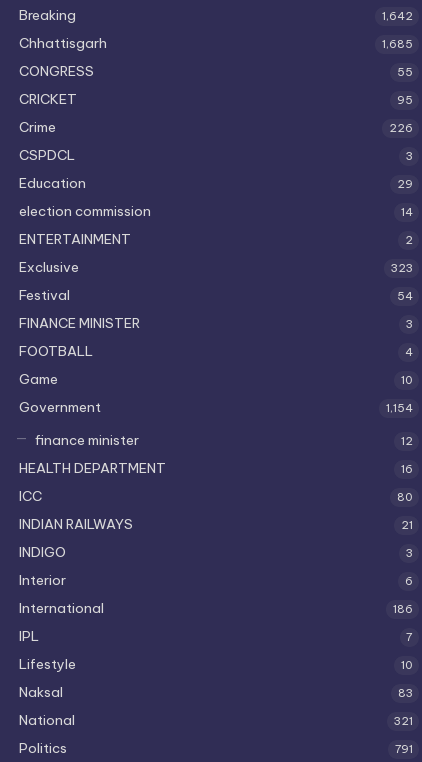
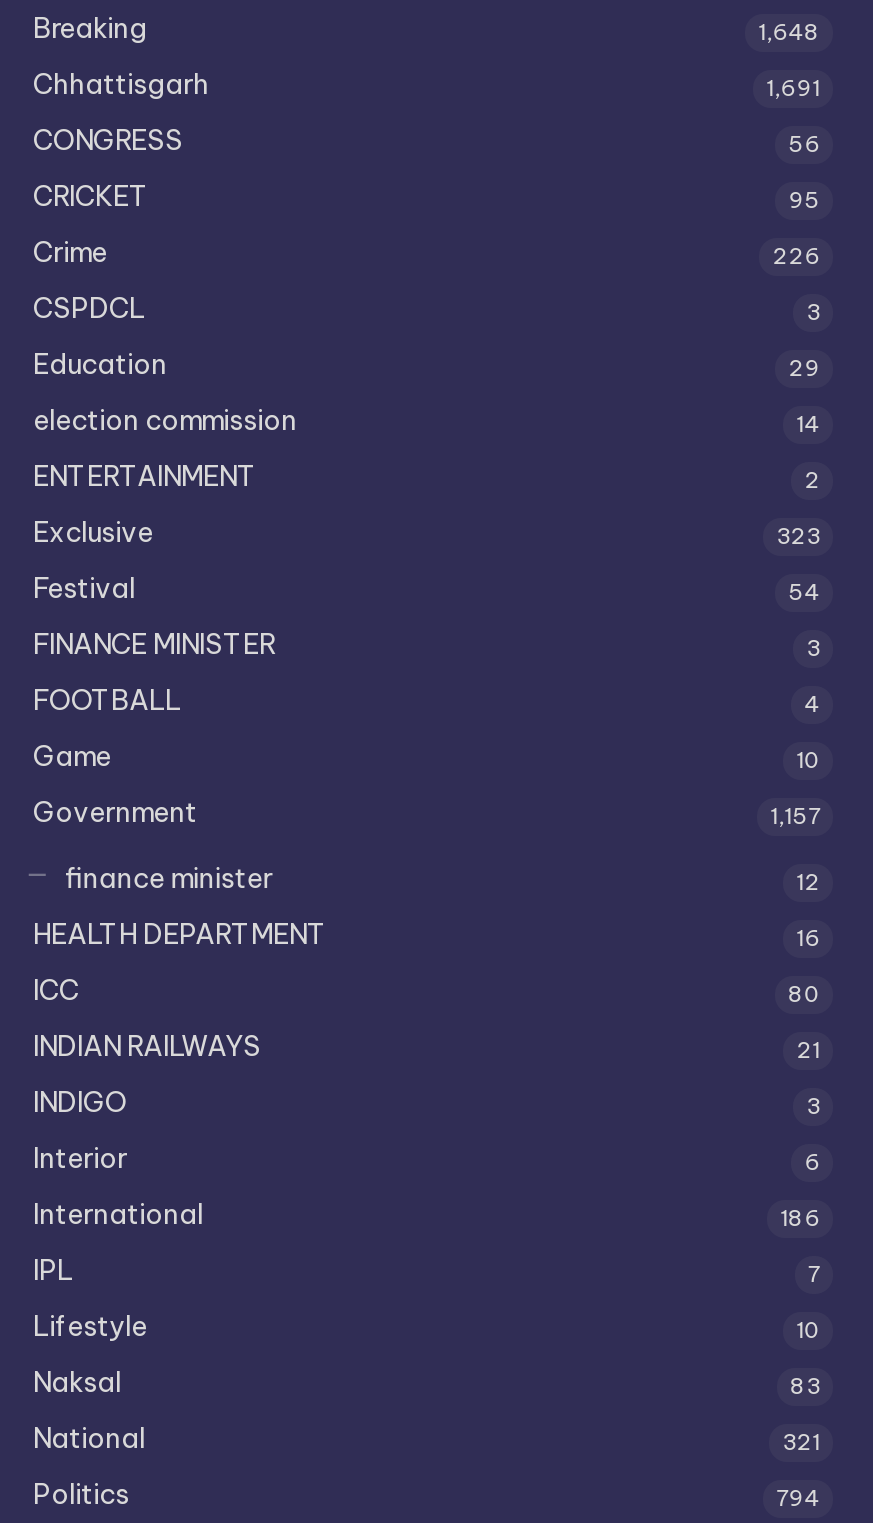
- 1,642
+ 1,648

- 1,685
+ 1,691

- 55
+ 56

- 1,154
+ 1,157

- 791
+ 794
